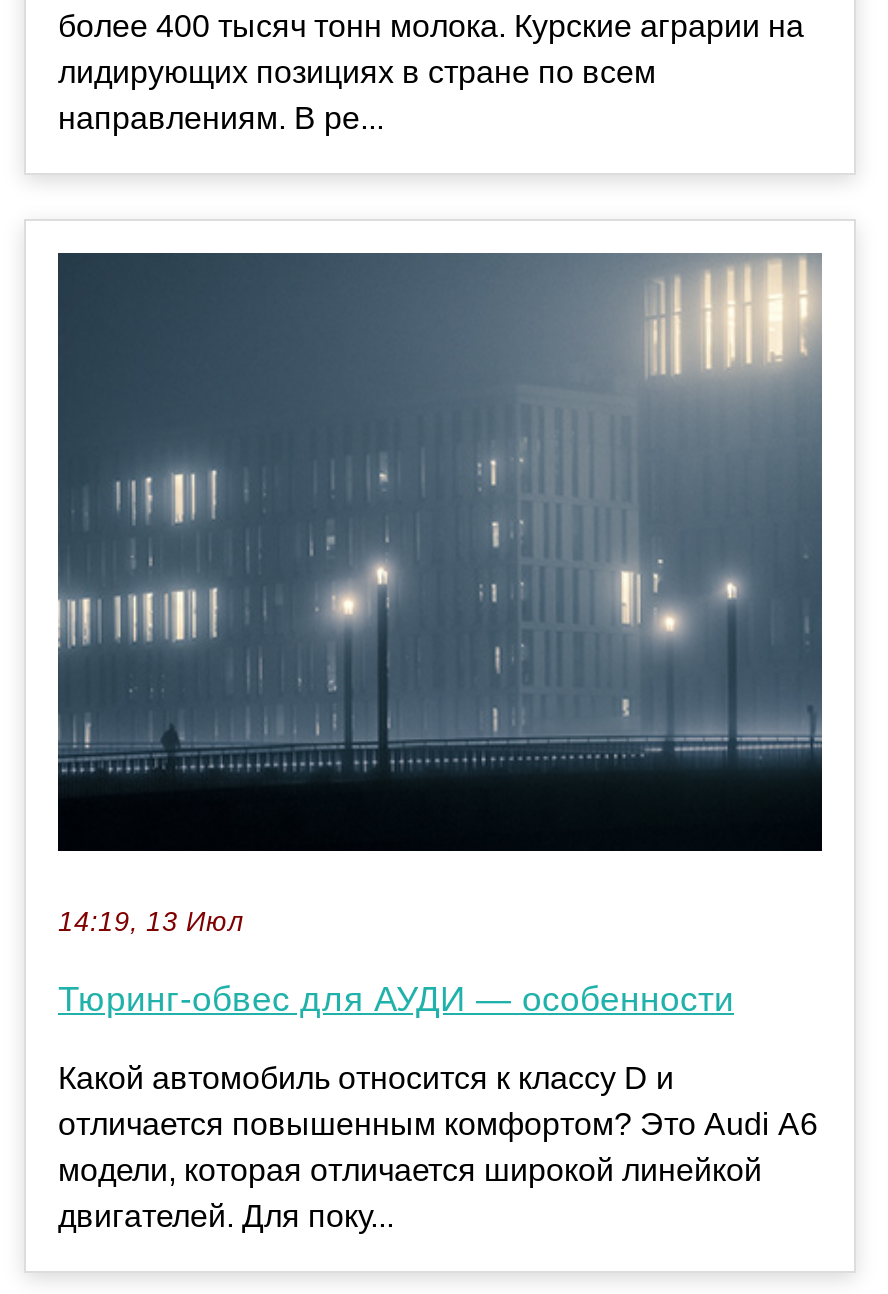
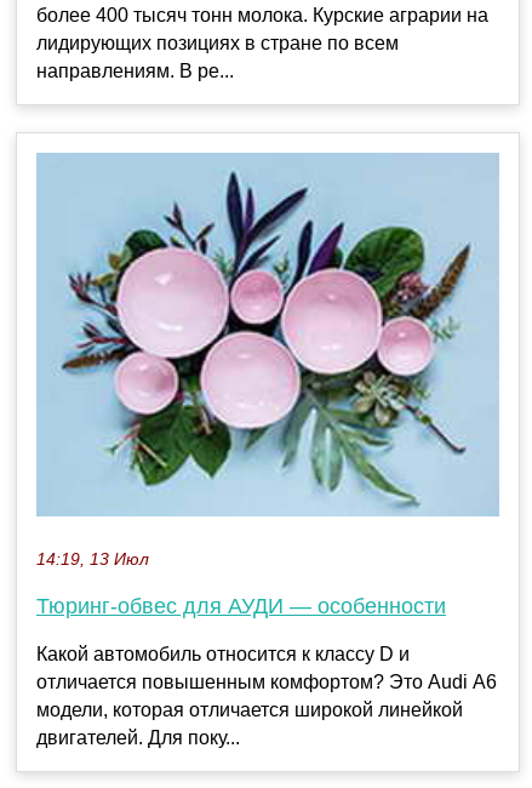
- [image]
+ [image]
